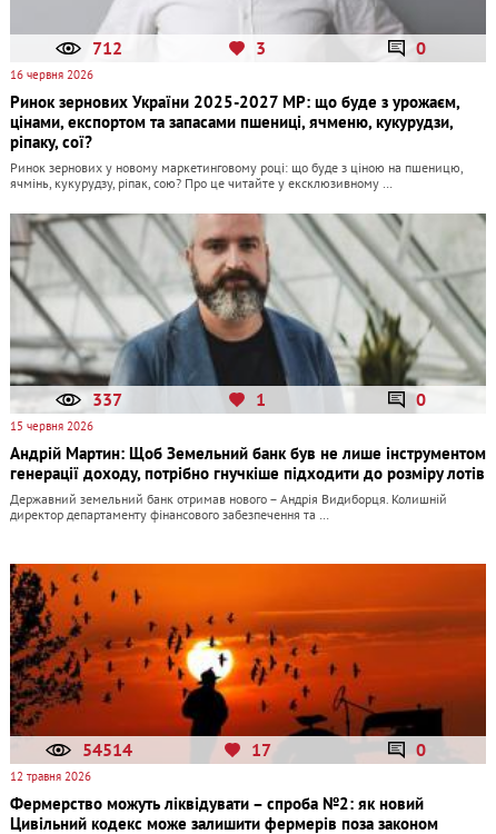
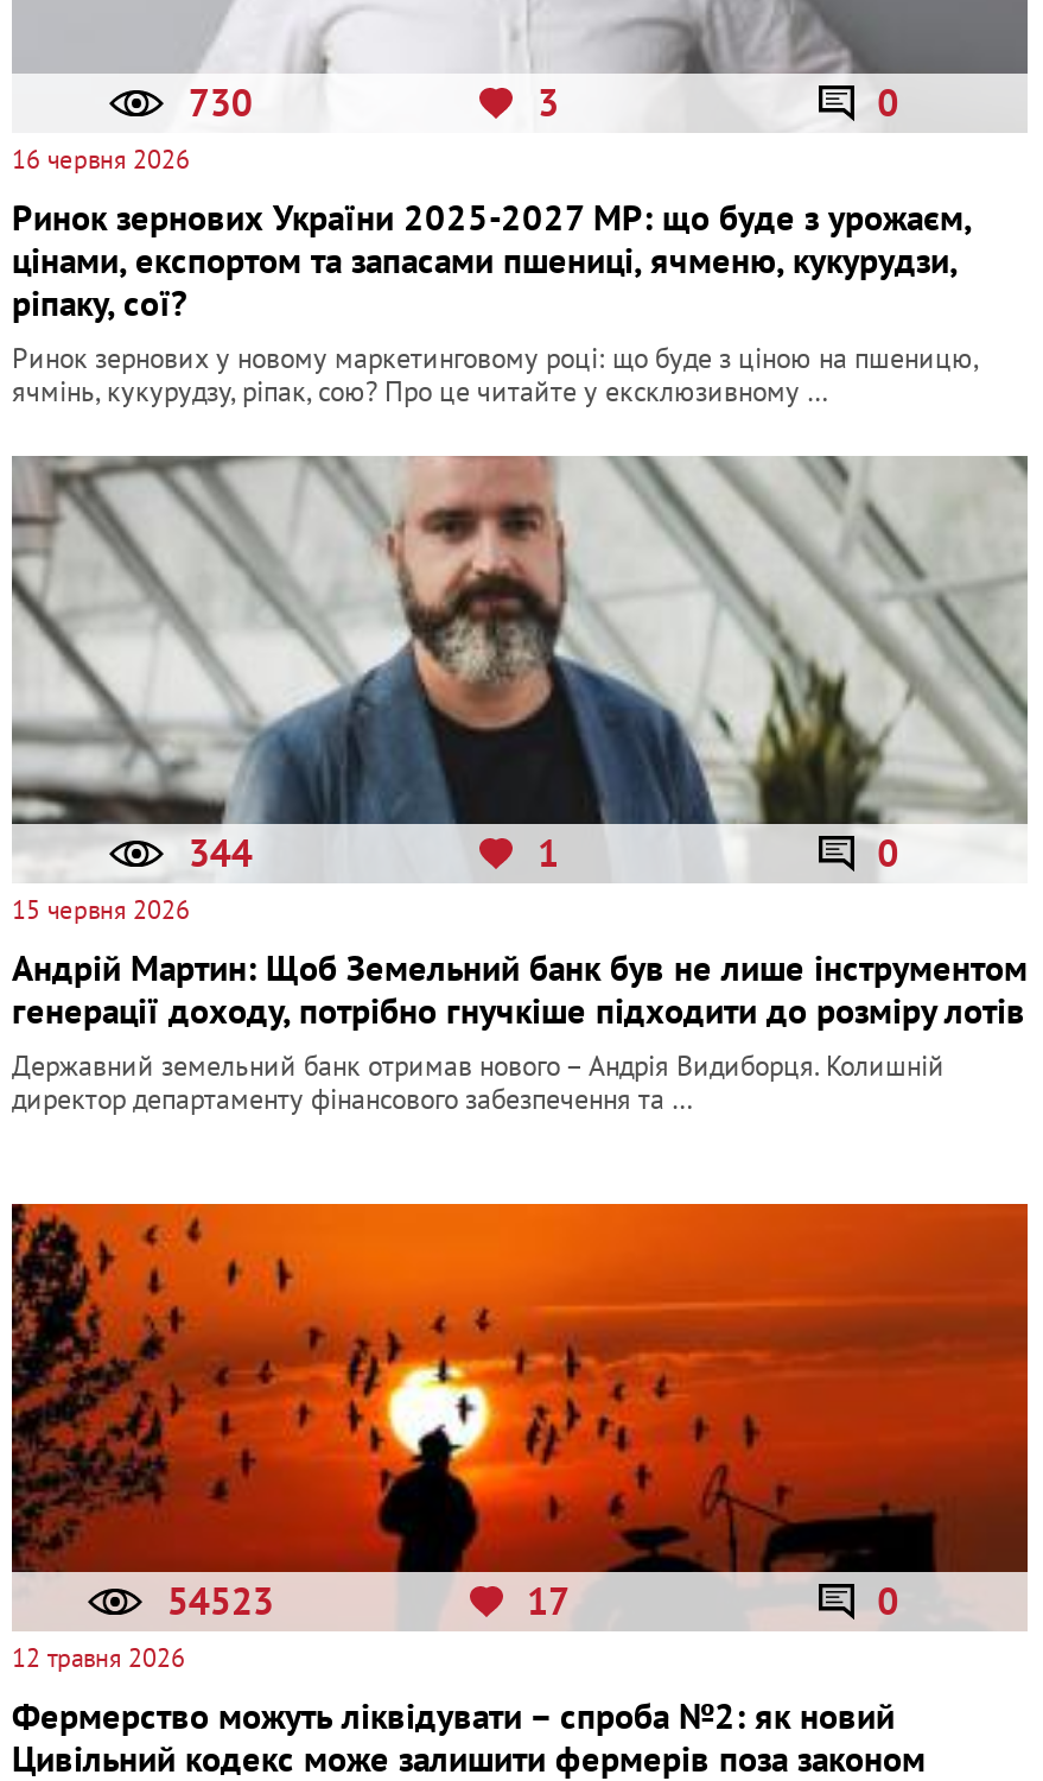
- 712
+ 730

- 337
+ 344

- 54514
+ 54523
